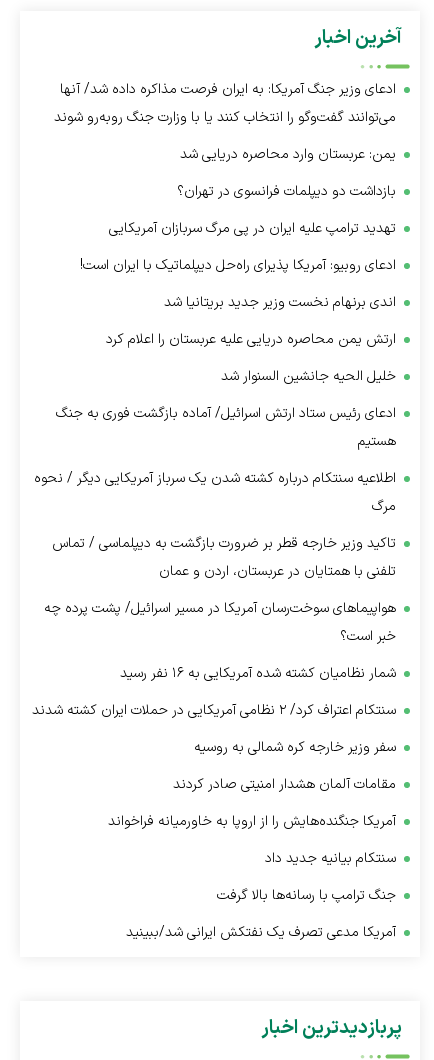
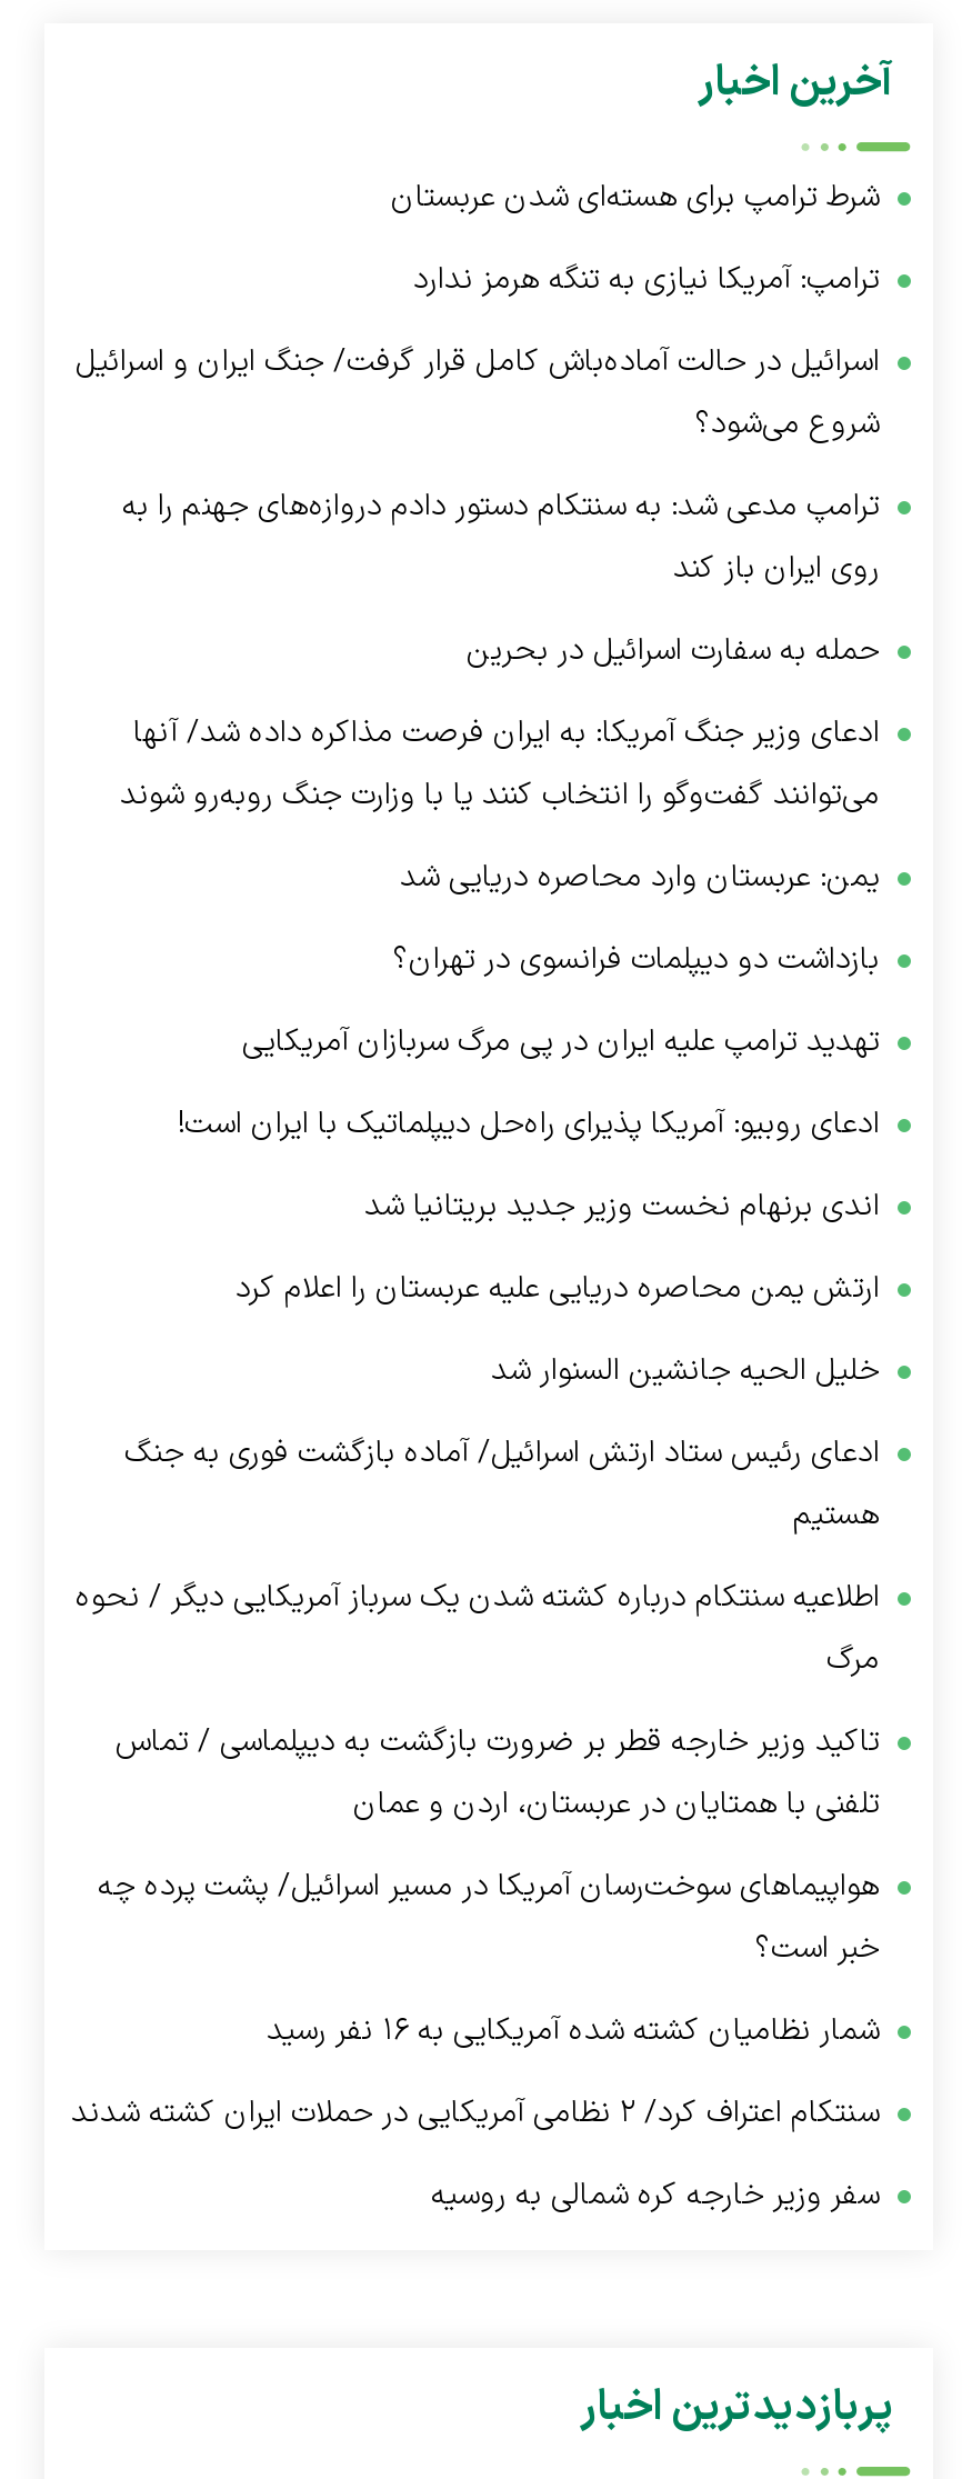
+ شرط ترامپ برای هسته‌ای شدن عربستان
+ ترامپ: آمریکا نیازی به تنگه هرمز ندارد
+ اسرائیل در حالت آماده‌باش کامل قرار گرفت/ جنگ ایران و اسرائیل
+ شروع می‌شود؟
+ ترامپ مدعی شد: به سنتکام دستور دادم دروازه‌های جهنم را به
+ روی ایران باز کند
+ حمله به سفارت اسرائیل در بحرین

moved down: ادعای وزیر جنگ آمریکا: به ایران فرصت مذاکره داده شد/ آنها | می‌توانند گفت‌‌وگو را انتخاب کنند یا با وزارت جنگ روبه‌رو شوند | یمن: عربستان وارد محاصره دریایی شد | ... | خبر است؟ | سفر وزیر خارجه کره شمالی به روسیه

- مقامات آلمان هشدار امنیتی صادر کردند
- آمریکا جنگنده‌هایش را از اروپا به خاورمیانه فراخواند
- سنتکام بیانیه جدید داد
- جنگ ترامپ با رسانه‌ها بالا گرفت
- آمریکا مدعی تصرف یک نفتکش ایرانی شد/ببینید
